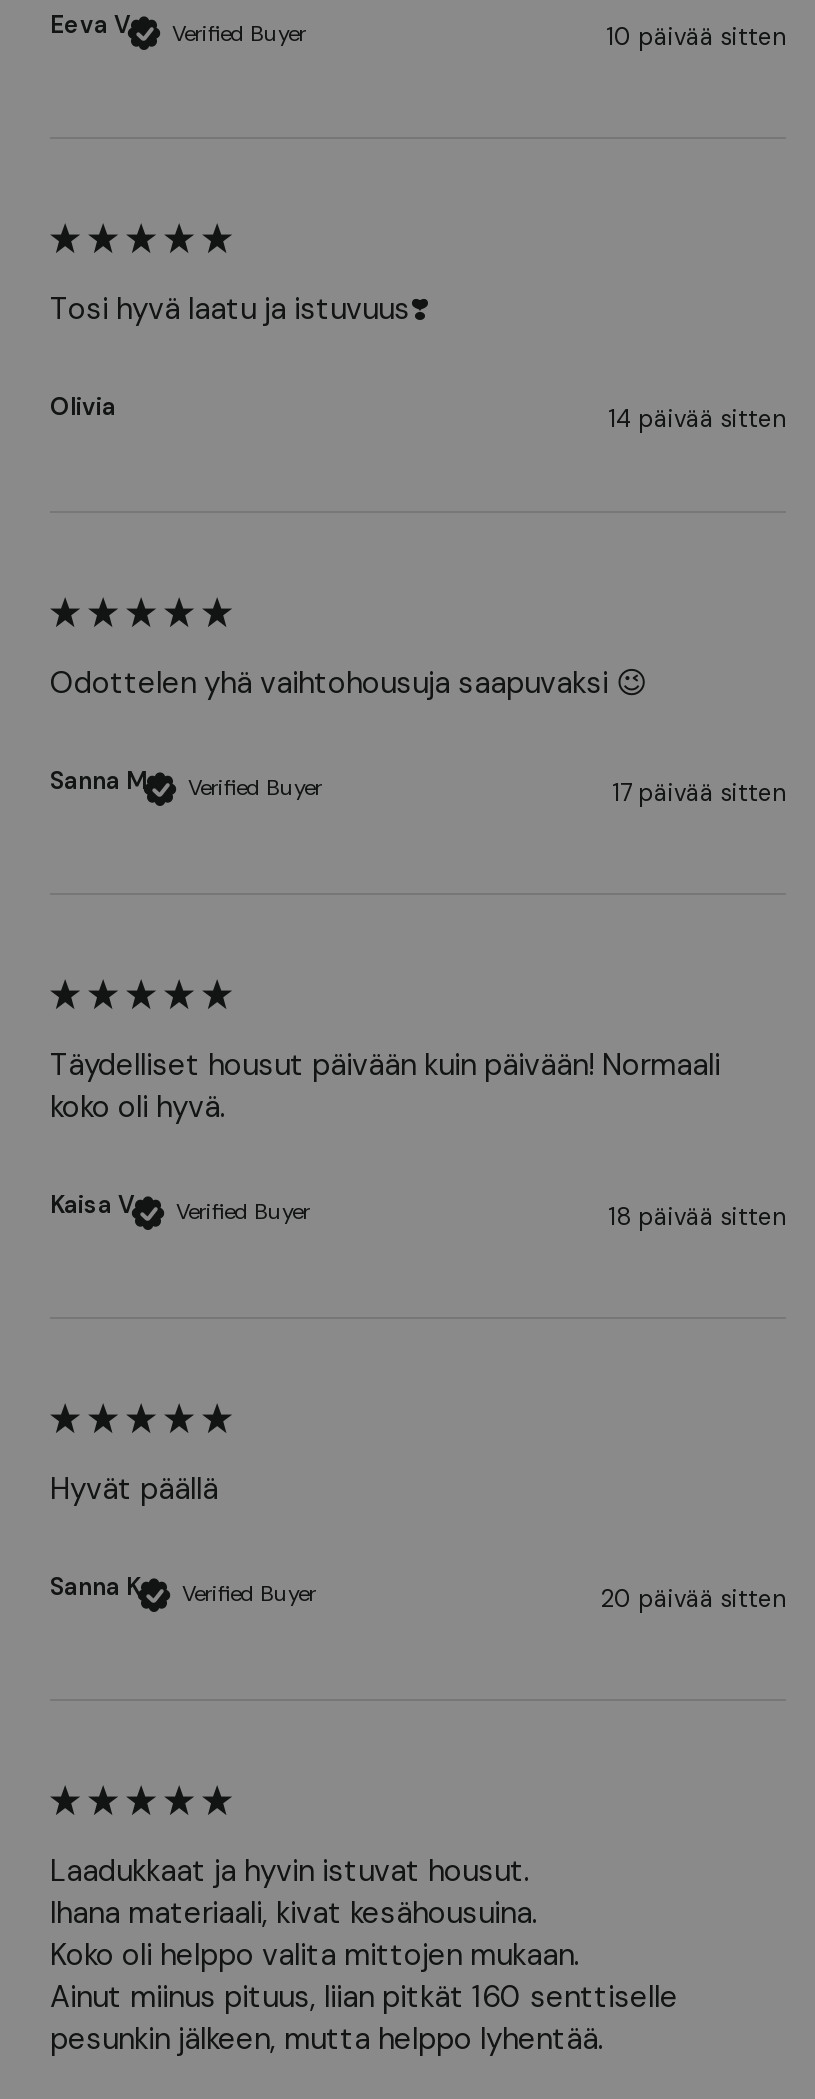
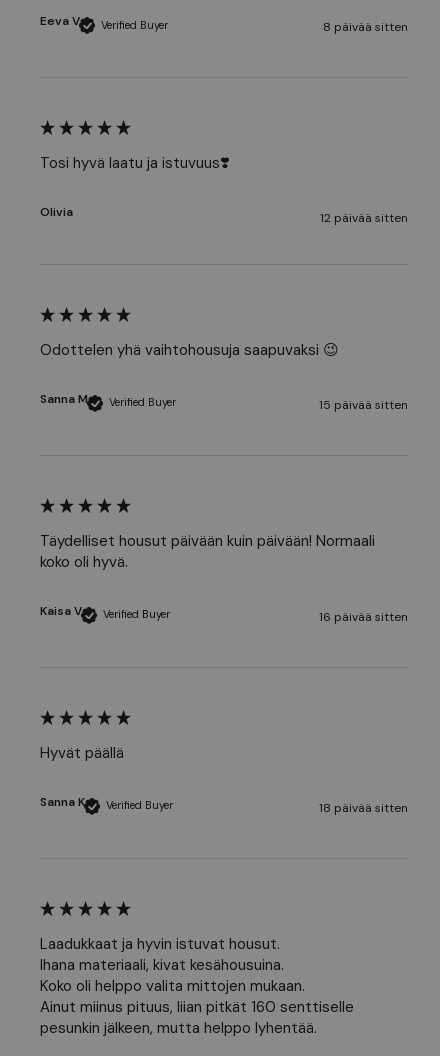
- 10 päivää sitten
+ 8 päivää sitten

- 14 päivää sitten
+ 12 päivää sitten

- 17 päivää sitten
+ 15 päivää sitten

moved down: 18 päivää sitten

+ 16 päivää sitten

- 20 päivää sitten
